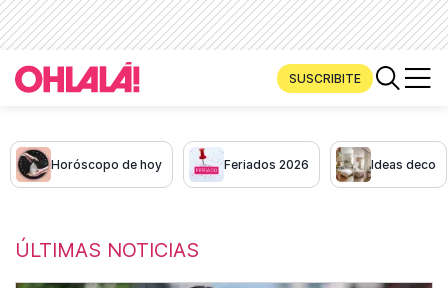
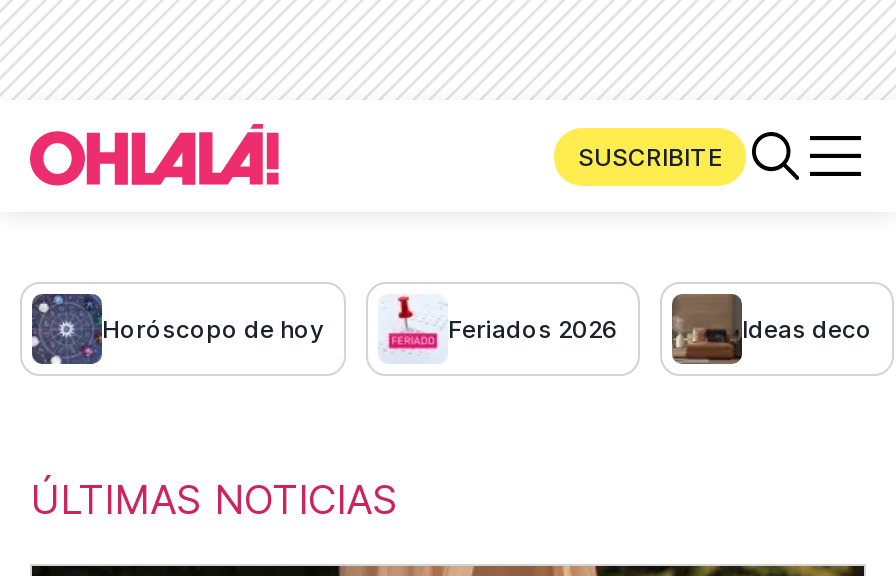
- [image]
+ [image]

- [image]
+ [image]
